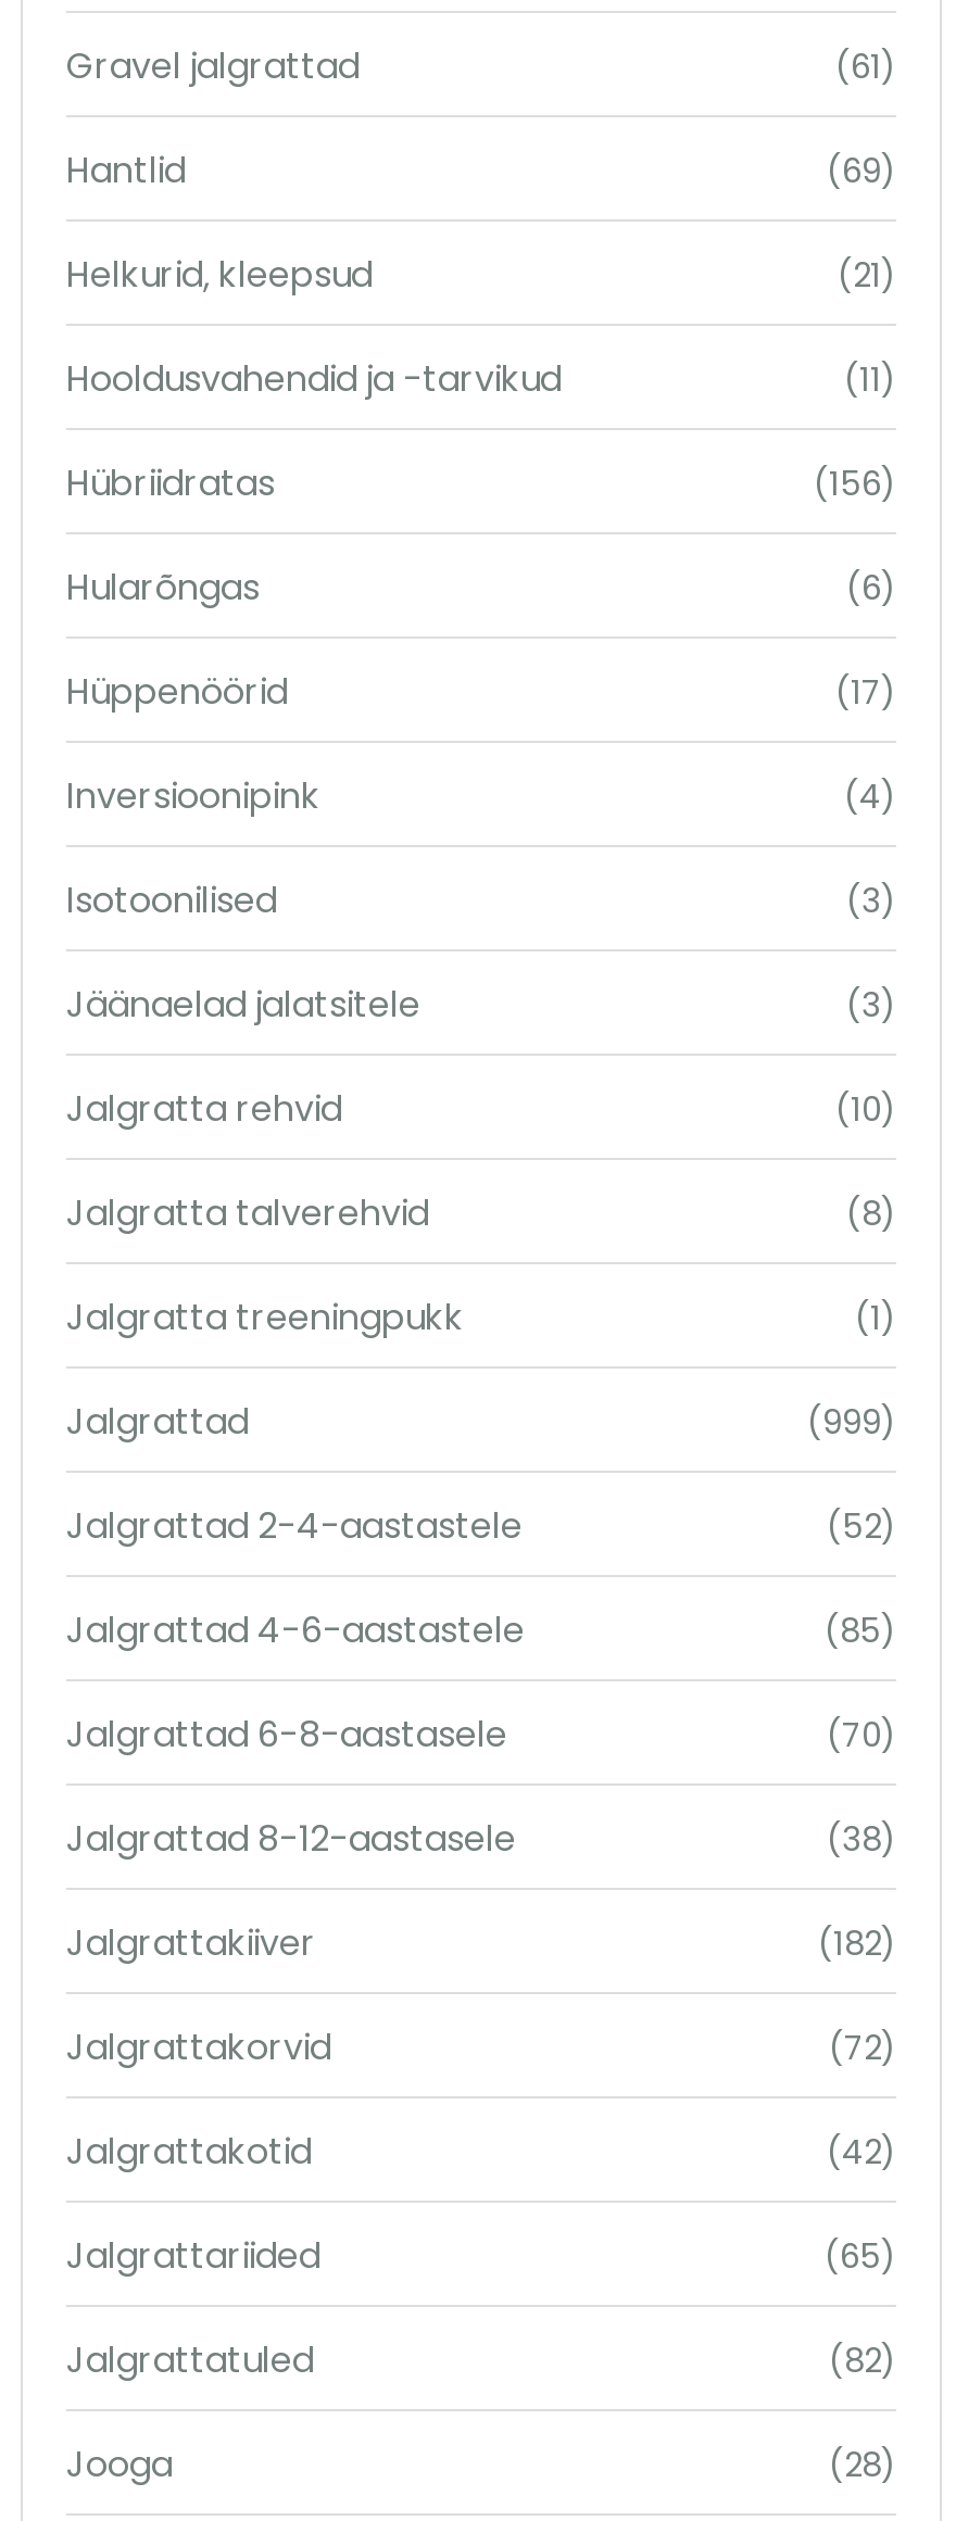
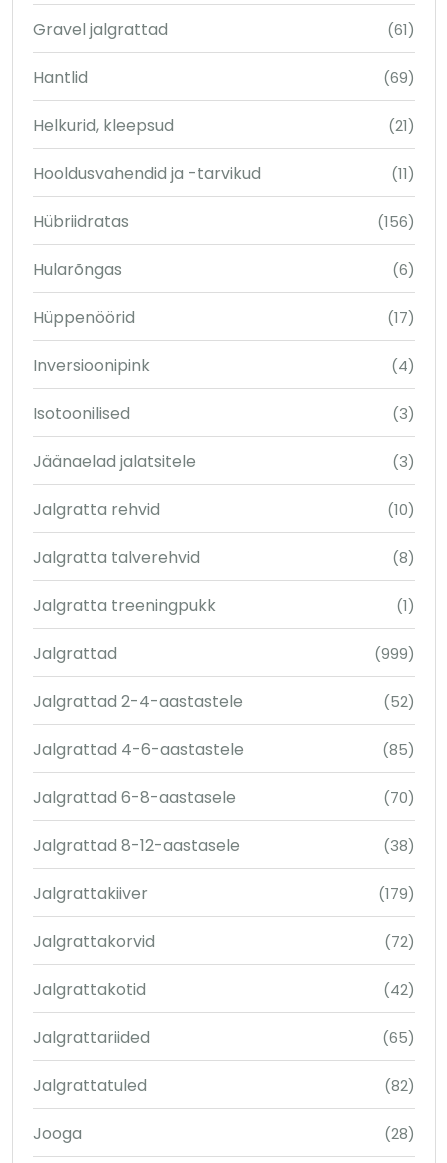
- (182)
+ (179)
